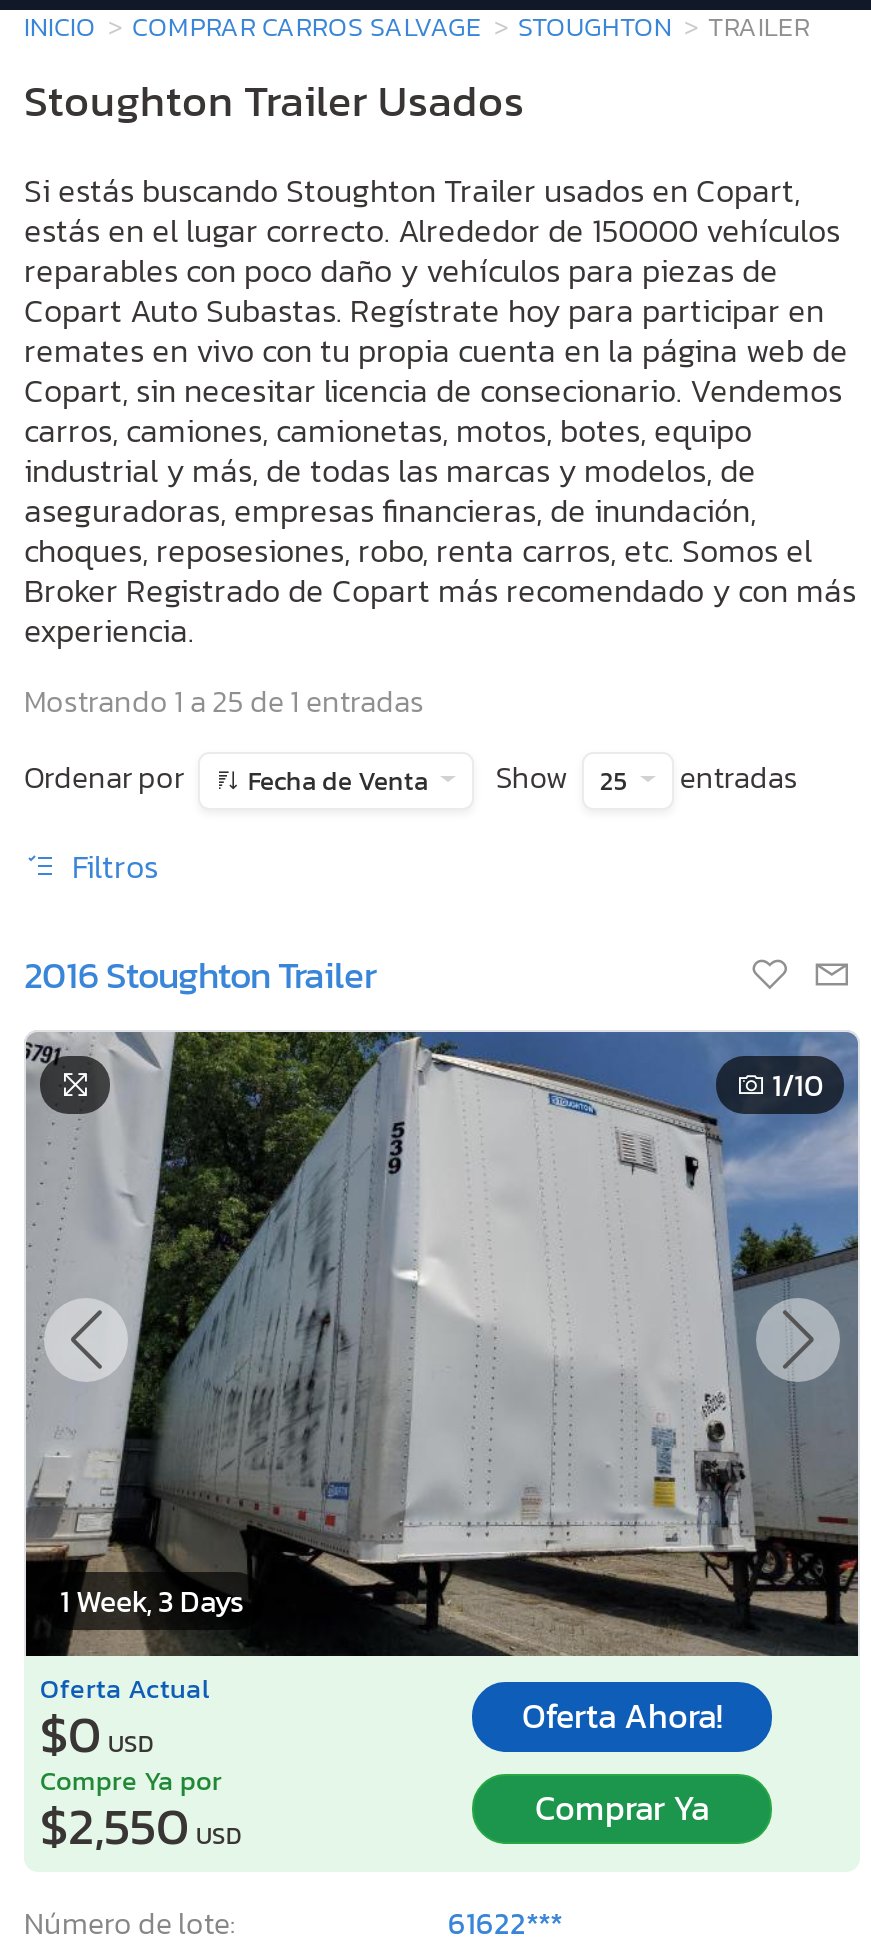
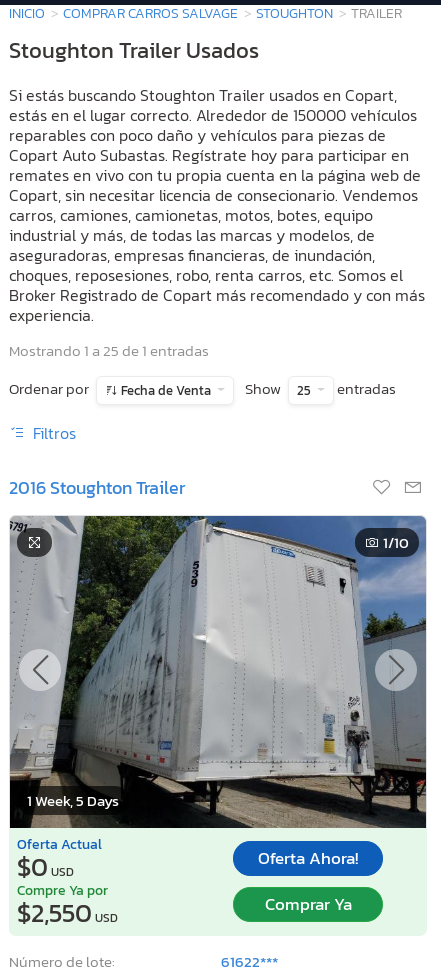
- 1 Week, 3 Days
+ 1 Week, 5 Days
